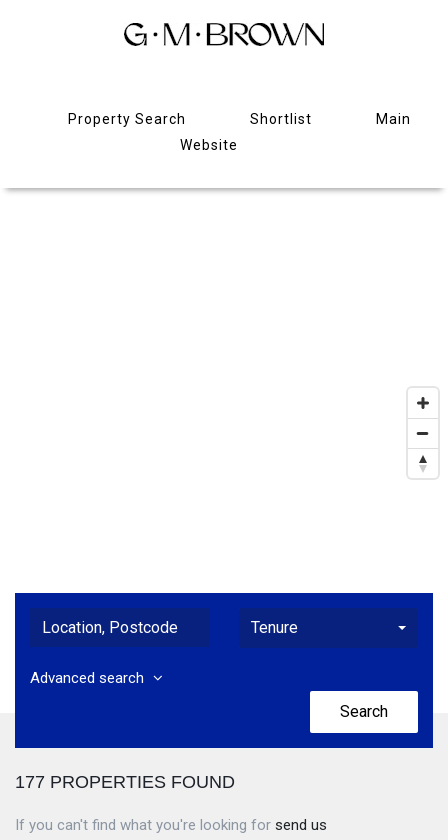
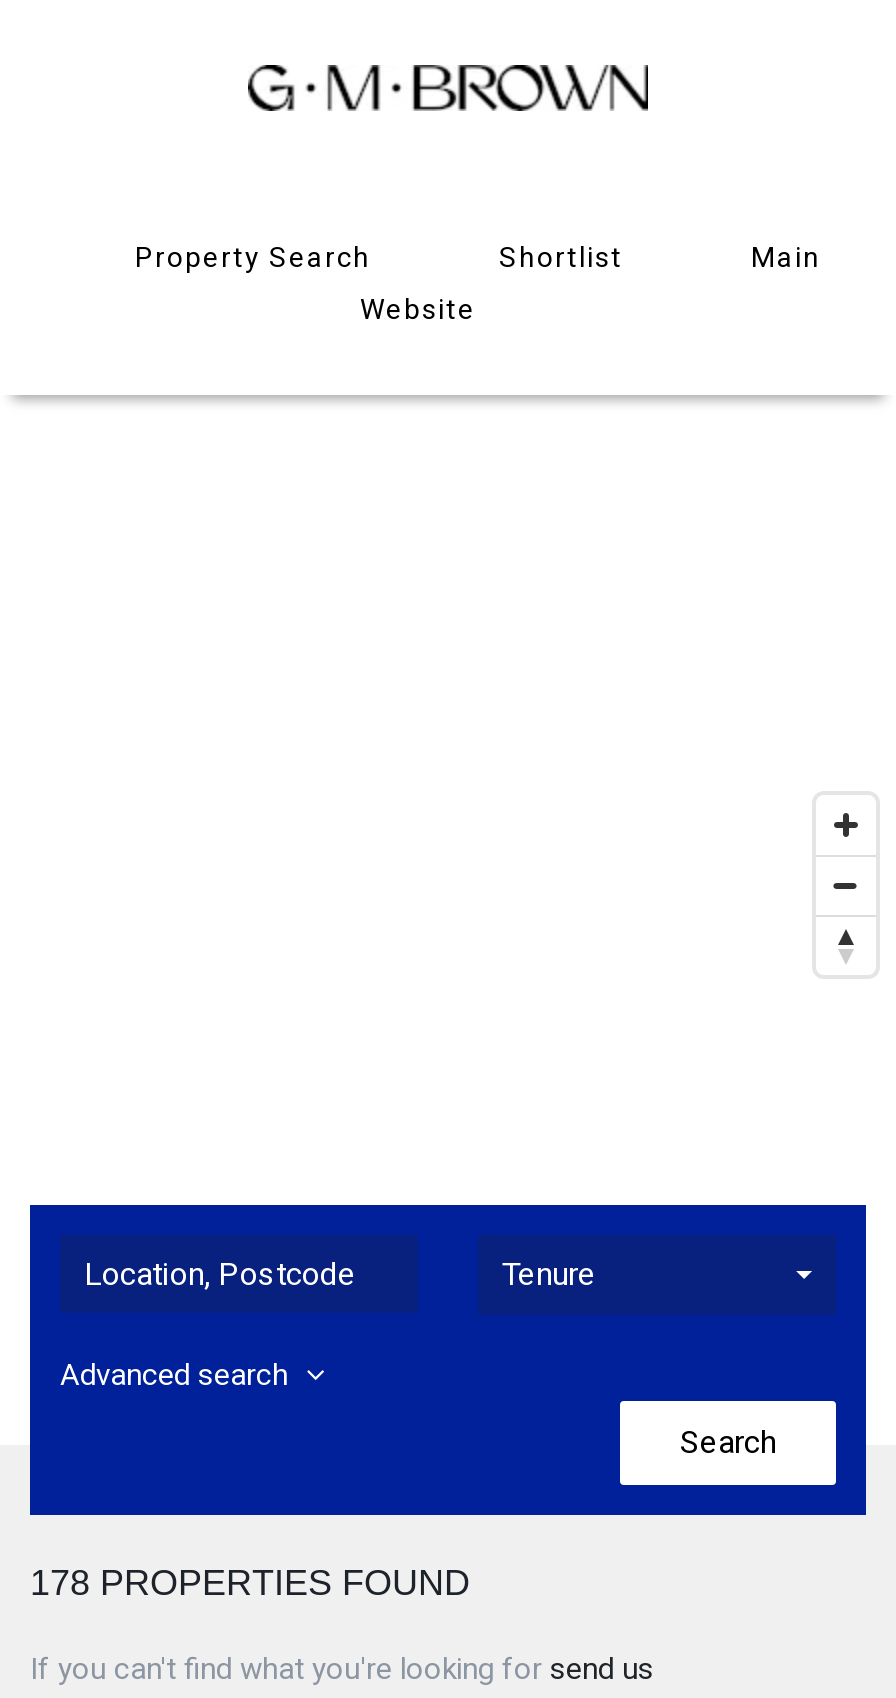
- 177 PROPERTIES FOUND
+ 178 PROPERTIES FOUND
